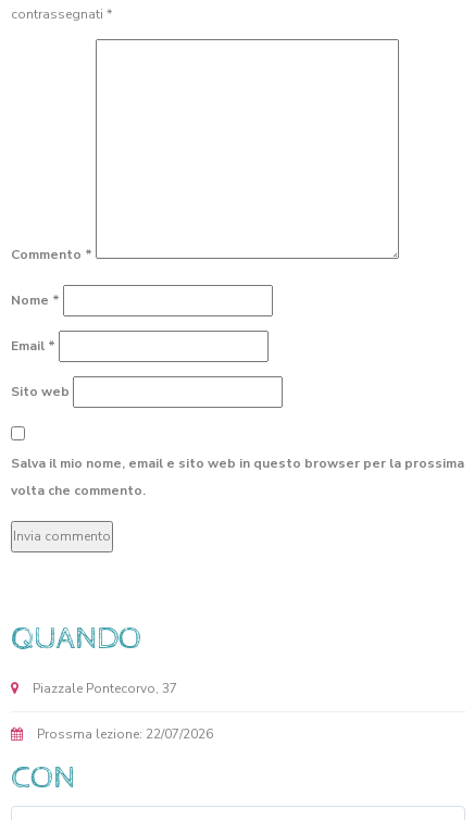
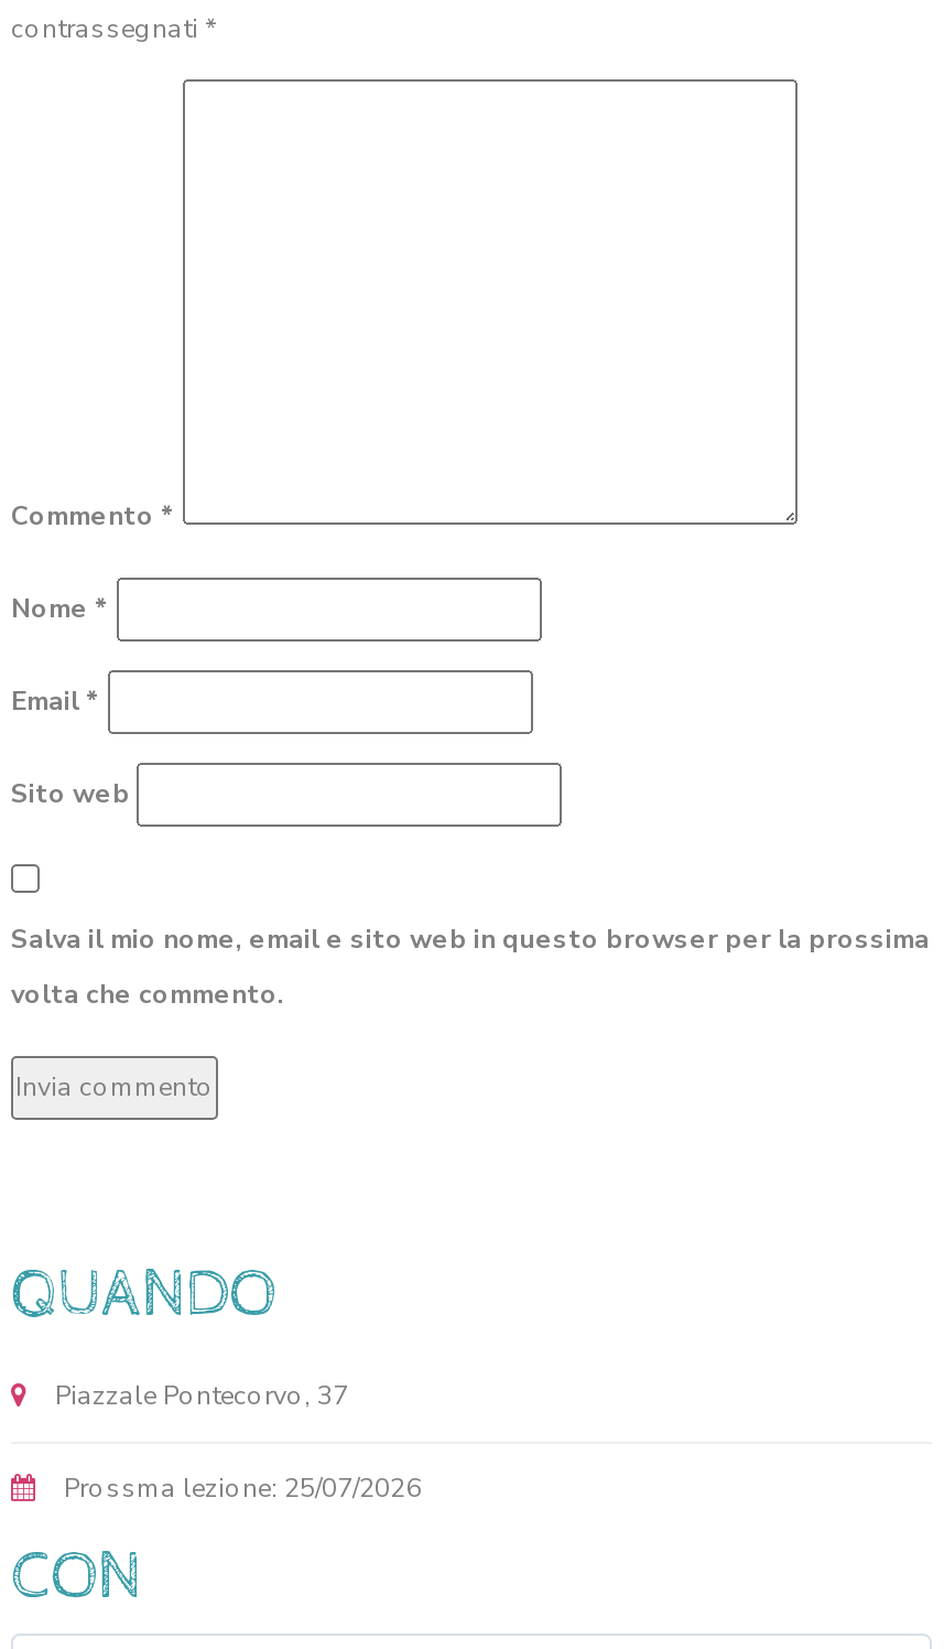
- Prossma lezione: 22/07/2026
+ Prossma lezione: 25/07/2026
